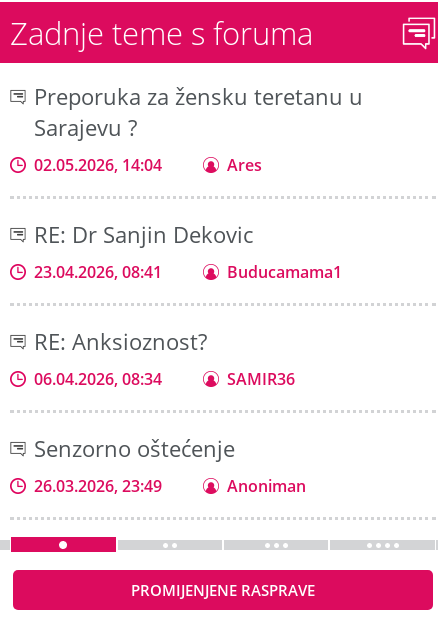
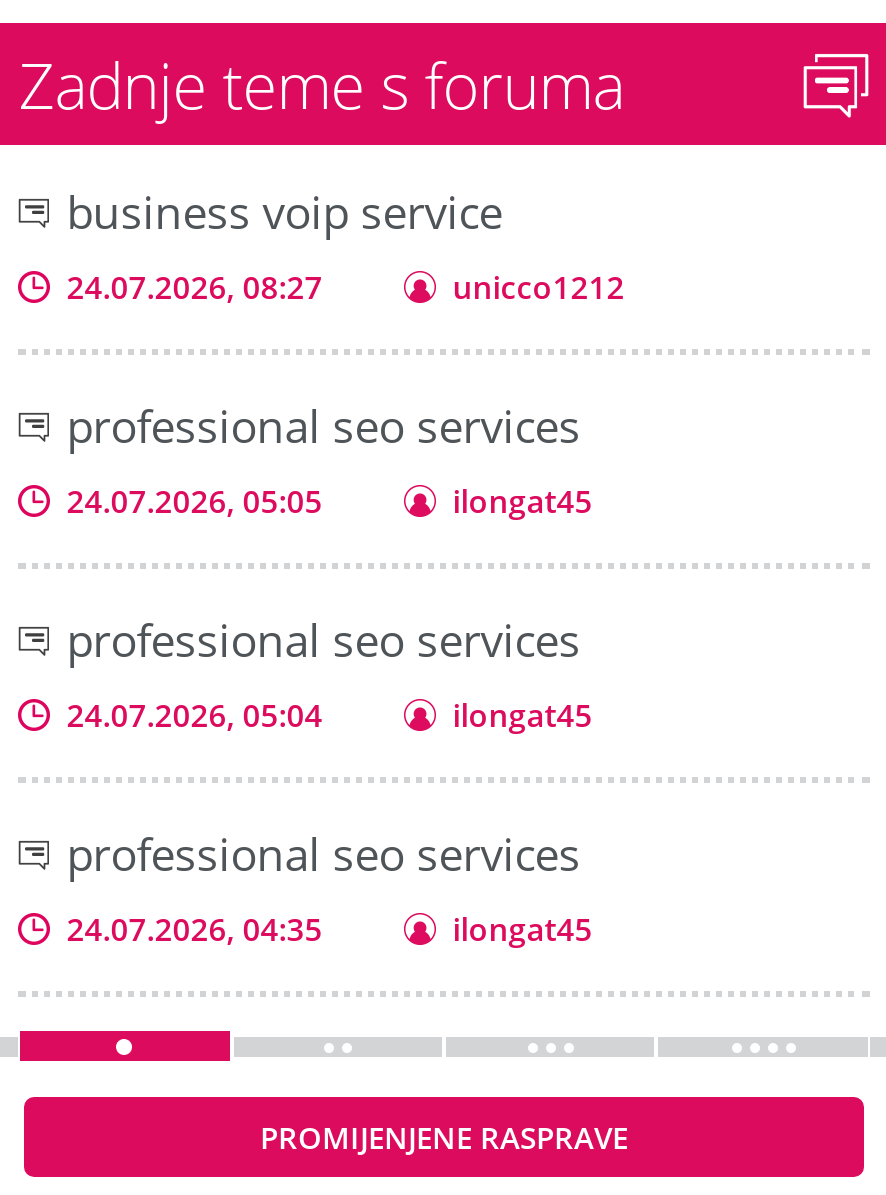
- Preporuka za žensku teretanu u
- Sarajevu ?
- 02.05.2026, 14:04
- Ares
+ business voip service
+ 24.07.2026, 08:27
+ unicco1212

- RE: Dr Sanjin Dekovic
- 23.04.2026, 08:41
- Buducamama1
+ professional seo services
+ 24.07.2026, 05:05
+ ilongat45

- RE: Anksioznost?
- 06.04.2026, 08:34
- SAMIR36
+ professional seo services
+ 24.07.2026, 05:04
+ ilongat45

- Senzorno oštećenje
- 26.03.2026, 23:49
- Anoniman
+ professional seo services
+ 24.07.2026, 04:35
+ ilongat45
